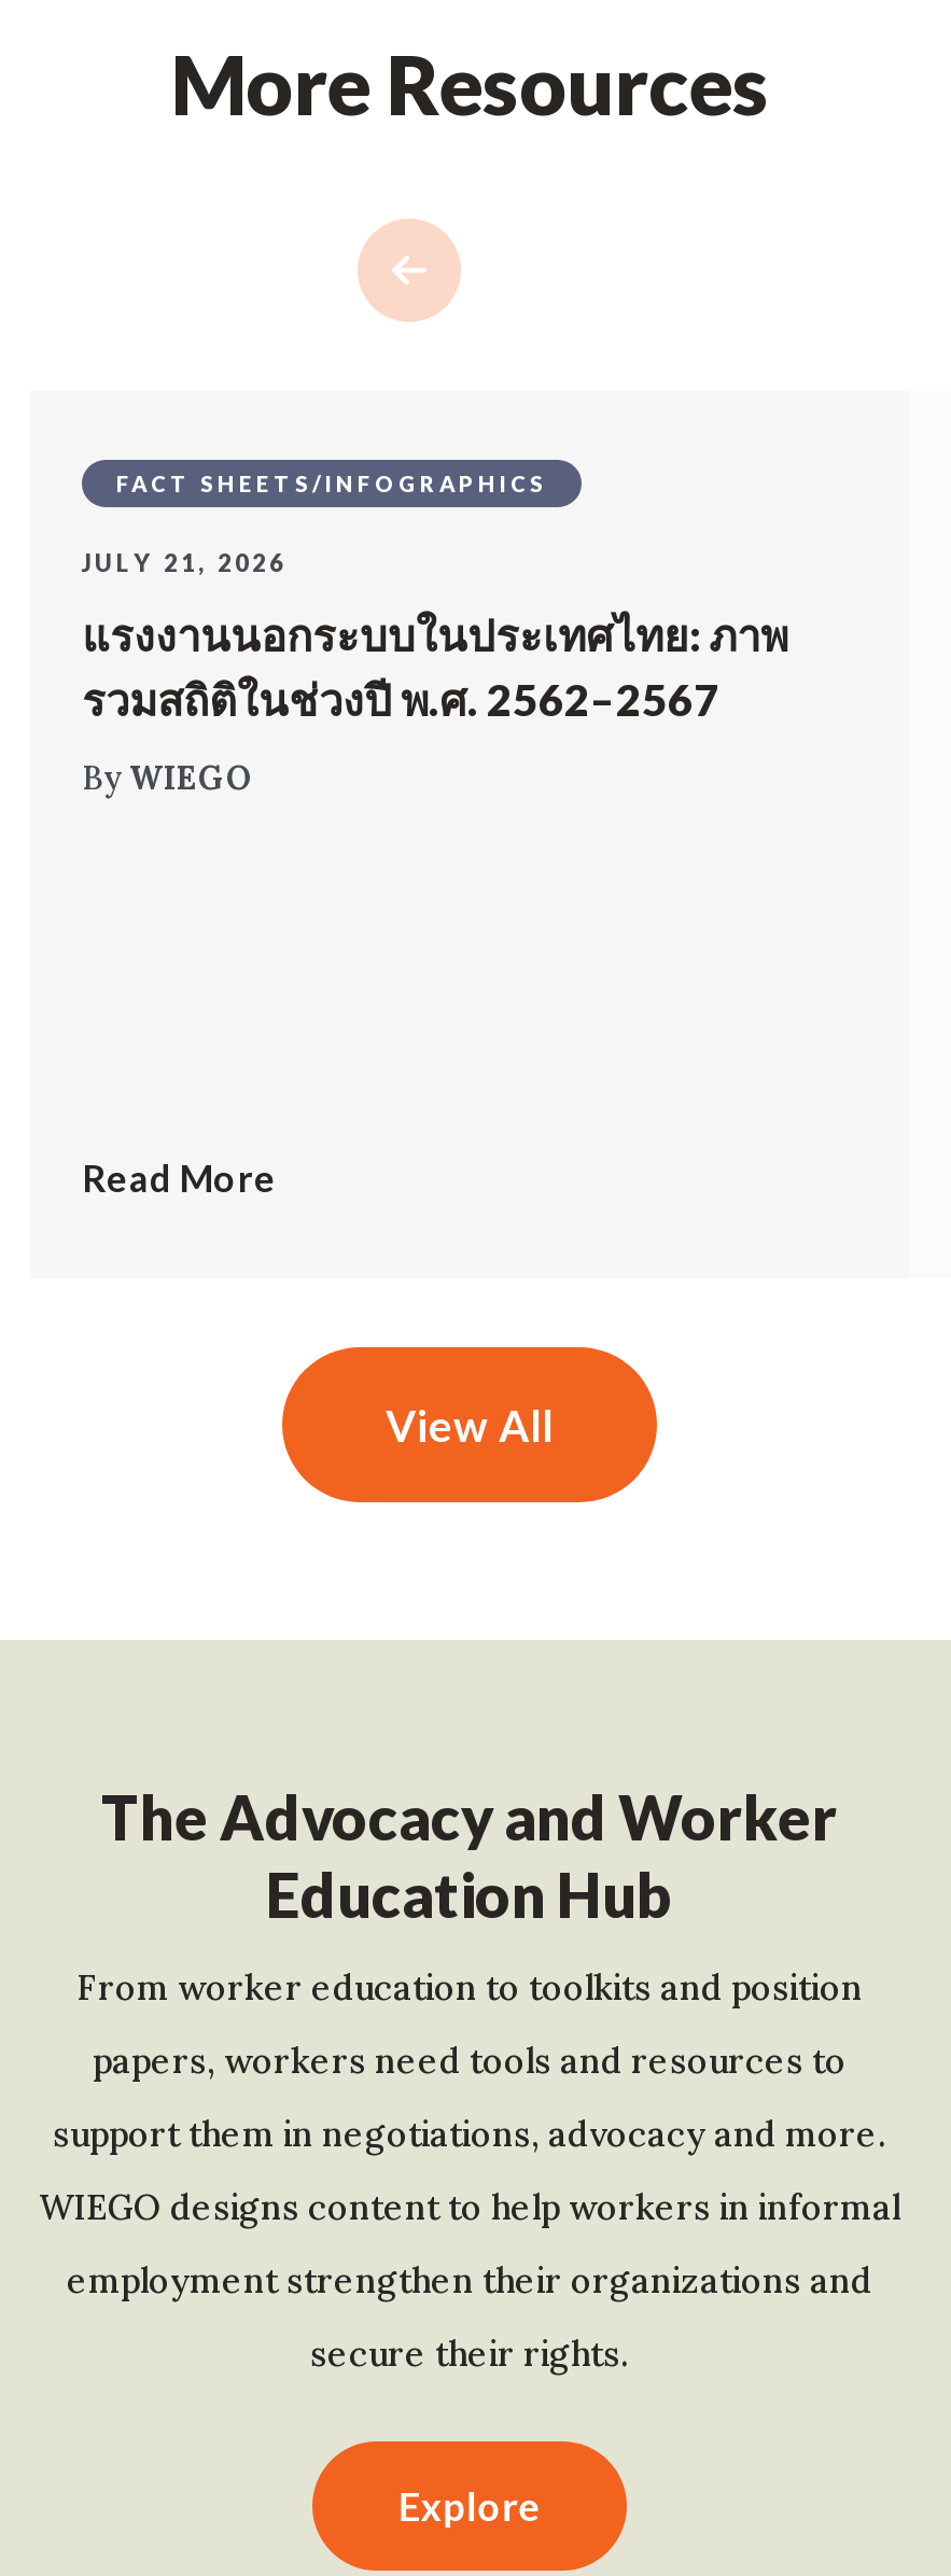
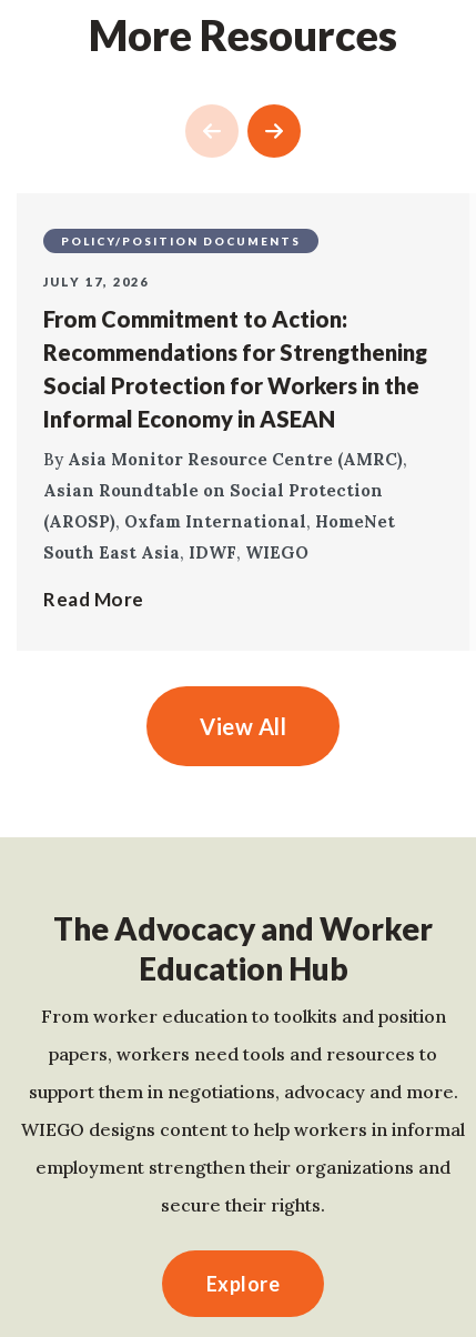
+ [image]

- FACT SHEETS/INFOGRAPHICS
- JULY 21, 2026
- แรงงานนอกระบบในประเทศไทย: ภาพ
- รวมสถิติในช่วงปี พ.ศ. 2562–2567
- By WIEGO
+ POLICY/POSITION DOCUMENTS
+ JULY 17, 2026
+ From Commitment to Action:
+ Recommendations for Strengthening
+ Social Protection for Workers in the
+ Informal Economy in ASEAN
+ By Asia Monitor Resource Centre (AMRC),
+ Asian Roundtable on Social Protection
+ (AROSP), Oxfam International, HomeNet
+ South East Asia, IDWF, WIEGO
